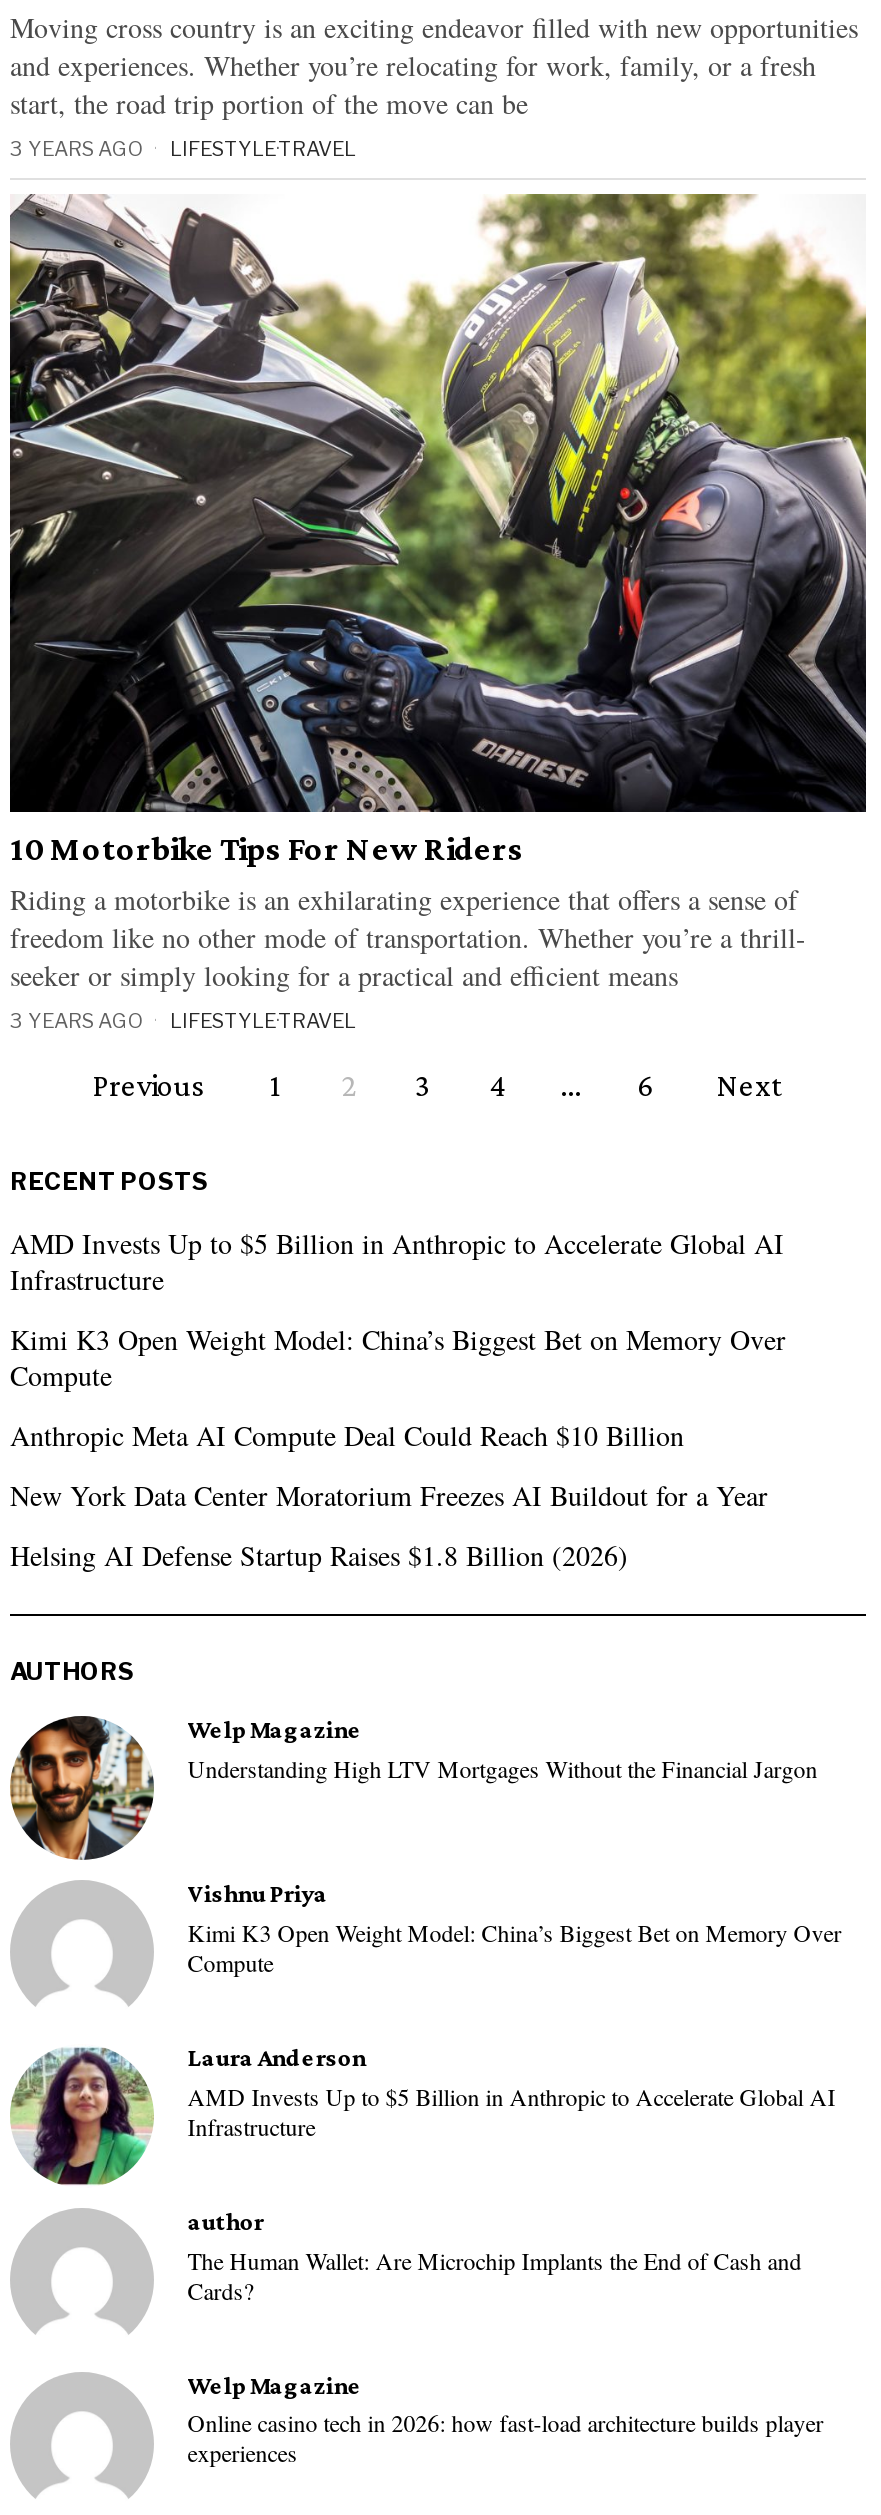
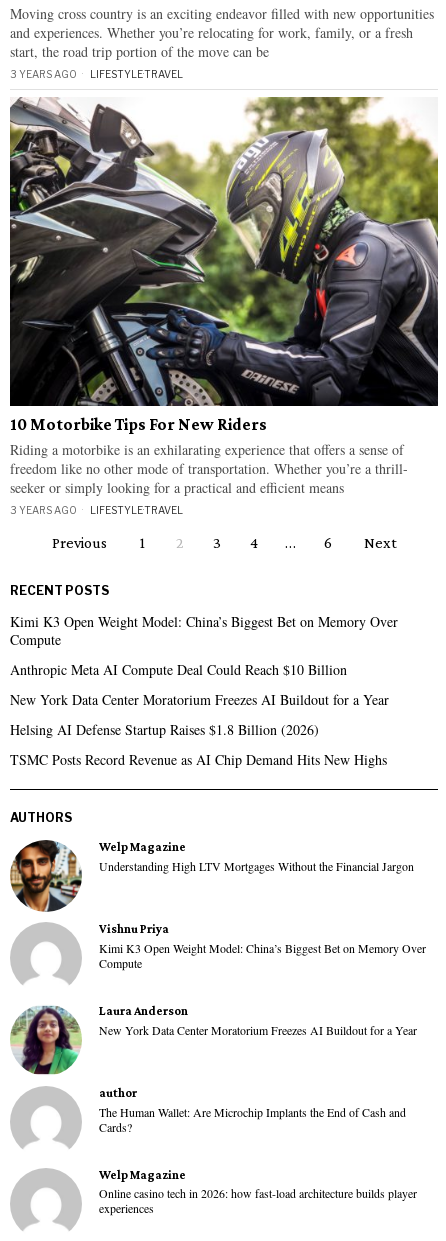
- AMD Invests Up to $5 Billion in Anthropic to Accelerate Global AI
- Infrastructure

moved up: Kimi K3 Open Weight Model: China’s Biggest Bet on Memory Over | Compute | Anthropic Meta AI Compute Deal Could Reach $10 Billion | New York Data Center Moratorium Freezes AI Buildout for a Year | Helsing AI Defense Startup Raises $1.8 Billion (2026)

+ TSMC Posts Record Revenue as AI Chip Demand Hits New Highs

- AMD Invests Up to $5 Billion in Anthropic to Accelerate Global AI
- Infrastructure
+ New York Data Center Moratorium Freezes AI Buildout for a Year
